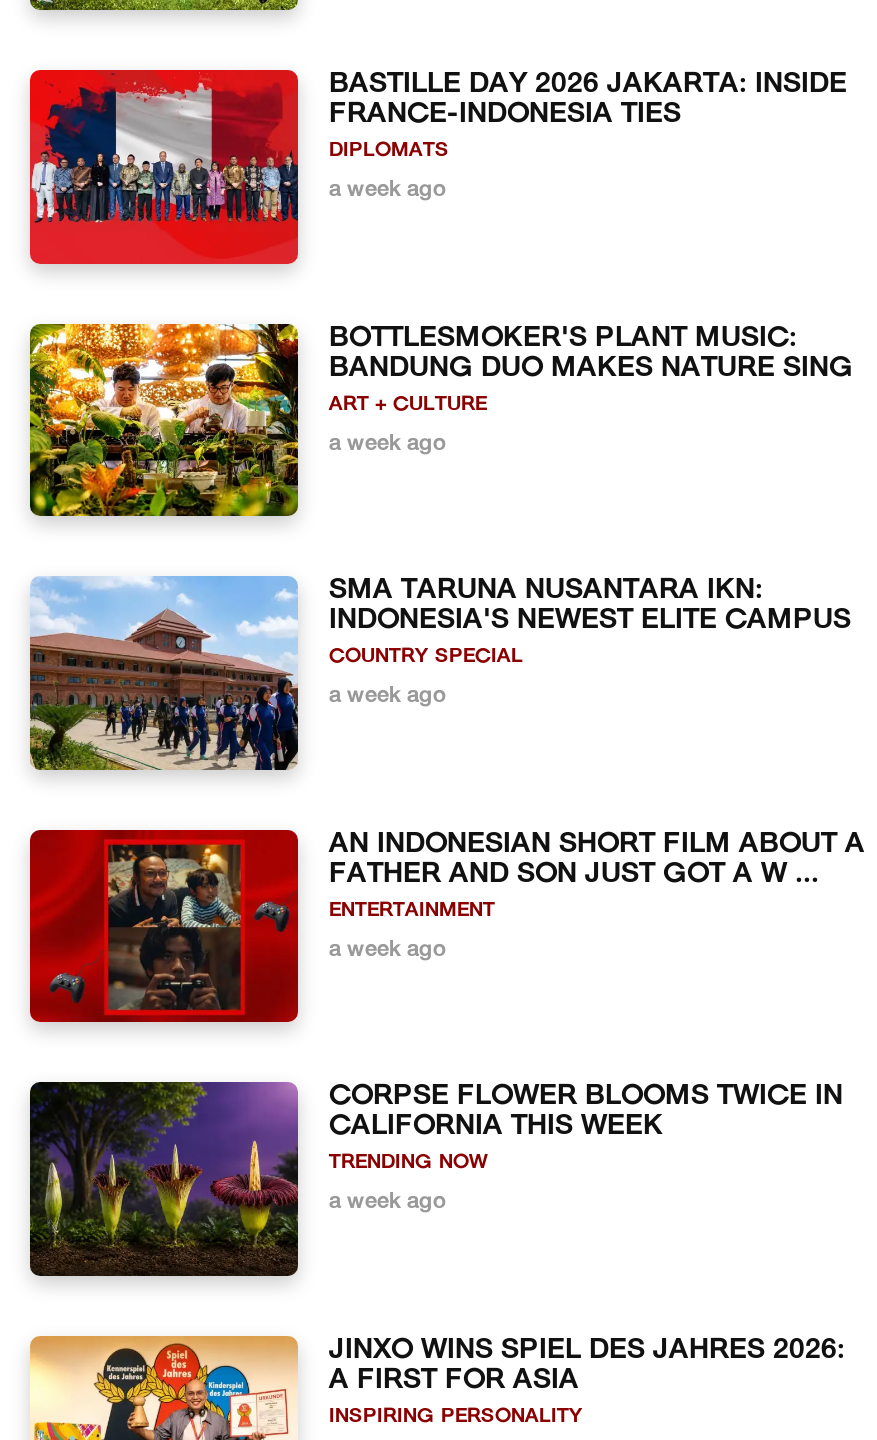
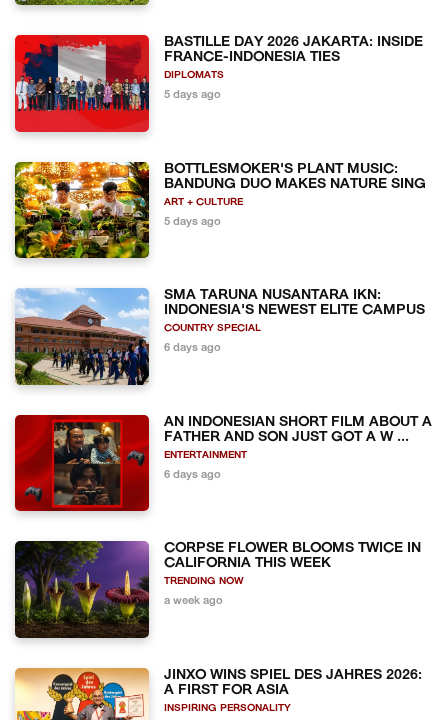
- a week ago
+ 5 days ago

- a week ago
+ 5 days ago

- a week ago
+ 6 days ago

- a week ago
+ 6 days ago
